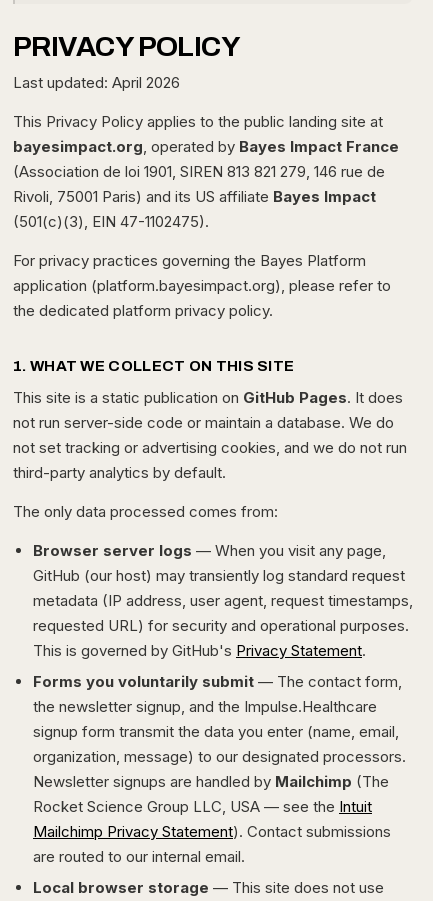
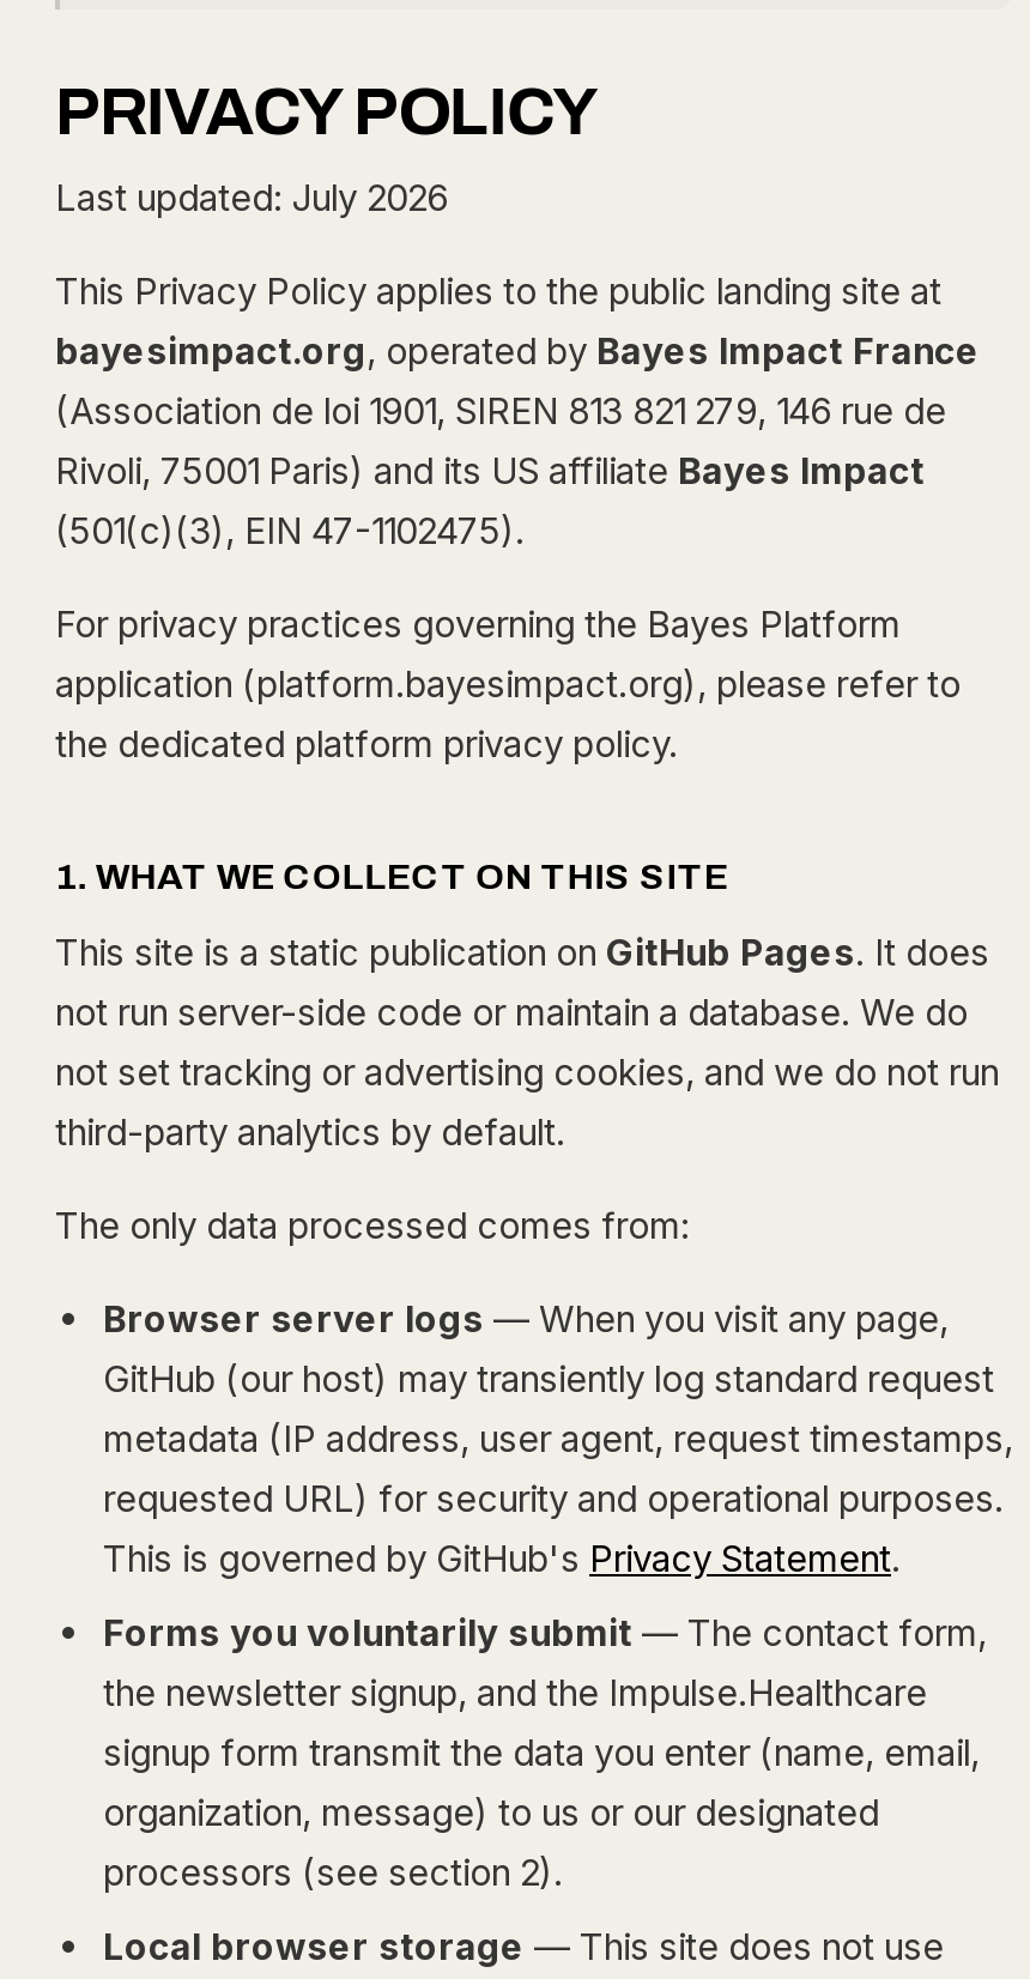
- Last updated: April 2026
+ Last updated: July 2026

- organization, message) to our designated processors.
- Newsletter signups are handled by Mailchimp (The
- Rocket Science Group LLC, USA — see the Intuit
- Mailchimp Privacy Statement). Contact submissions
- are routed to our internal email.
+ organization, message) to us or our designated
+ processors (see section 2).
